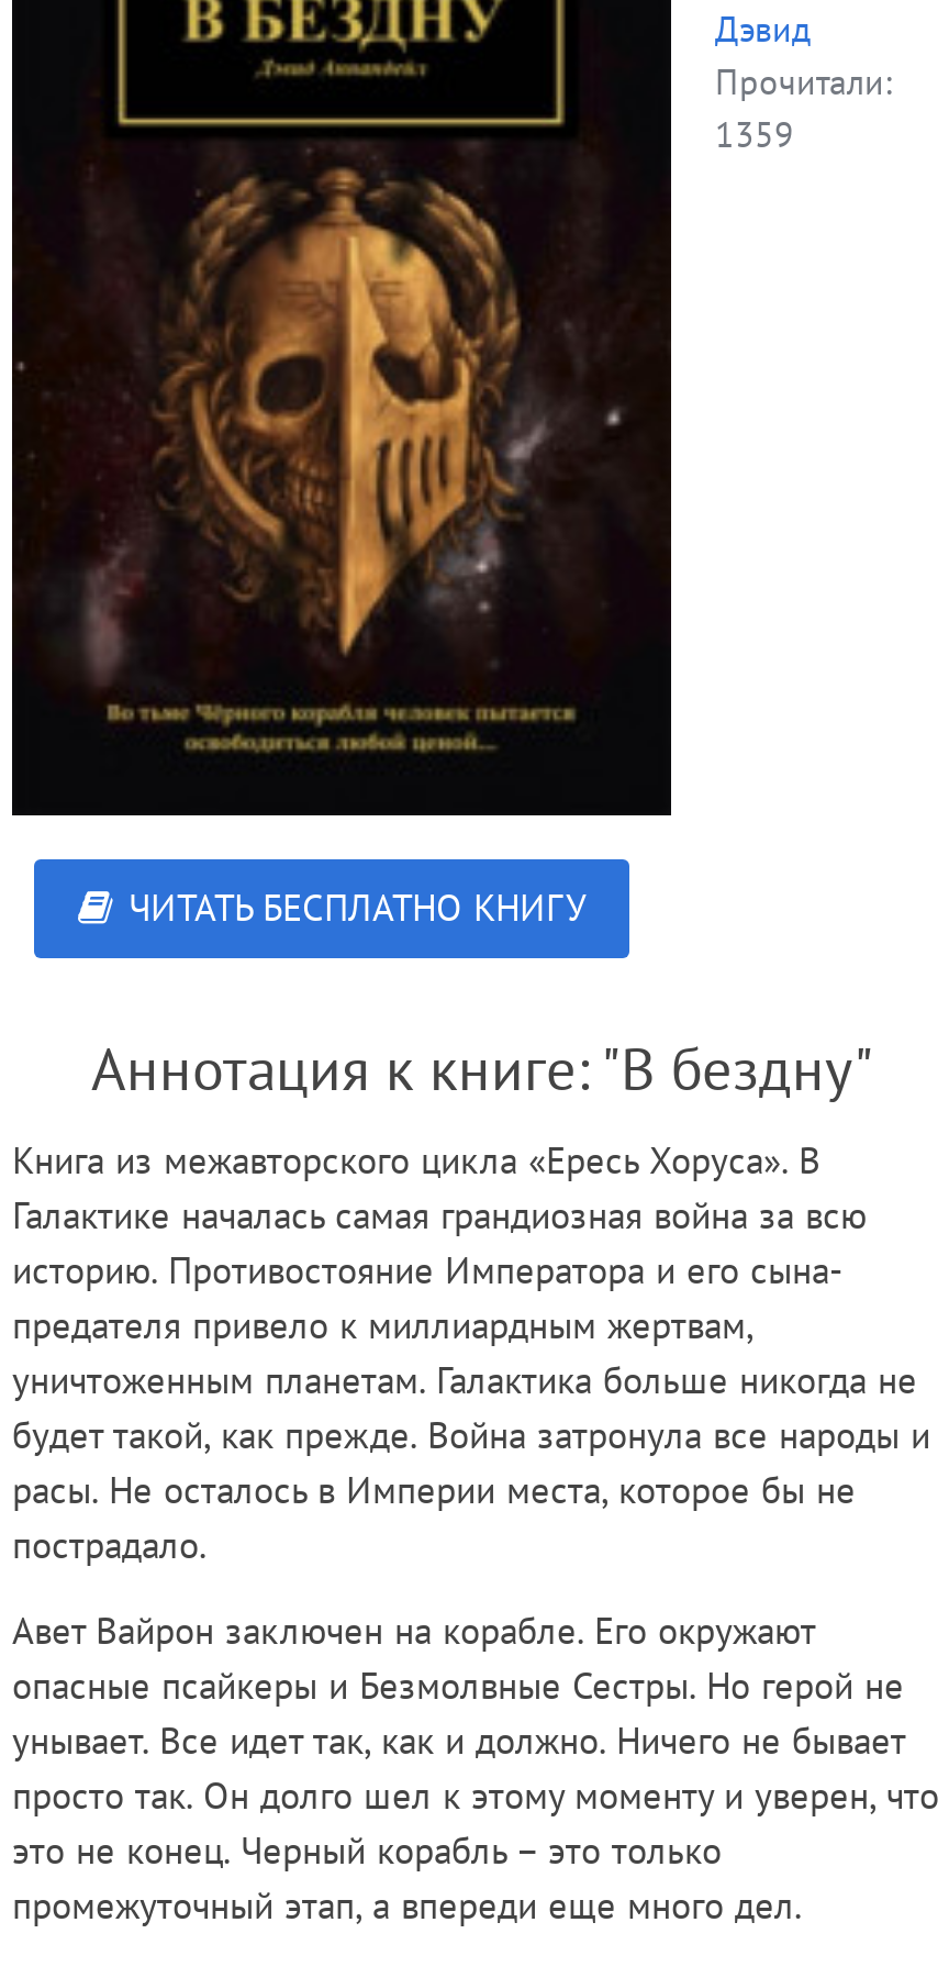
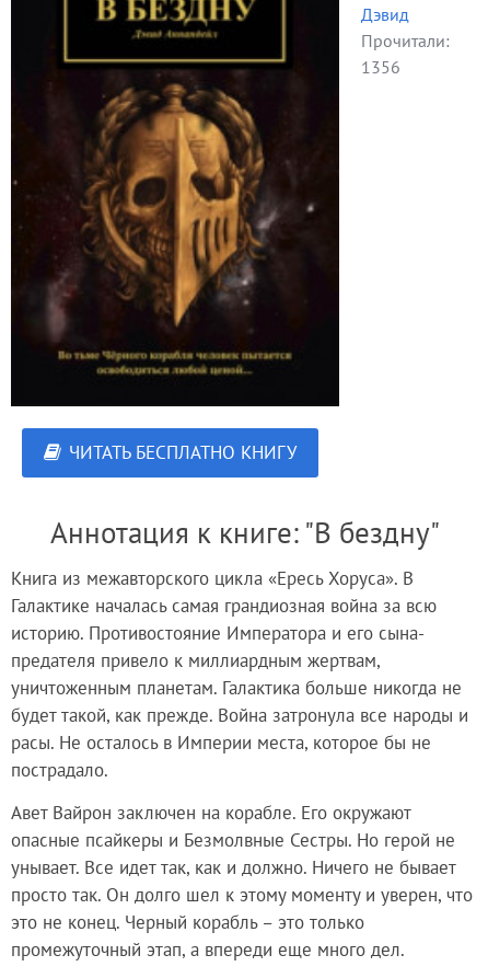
- 1359
+ 1356
